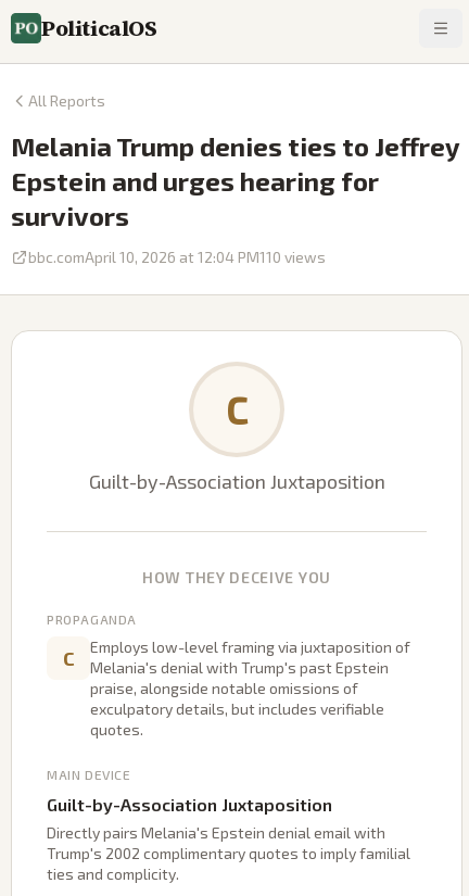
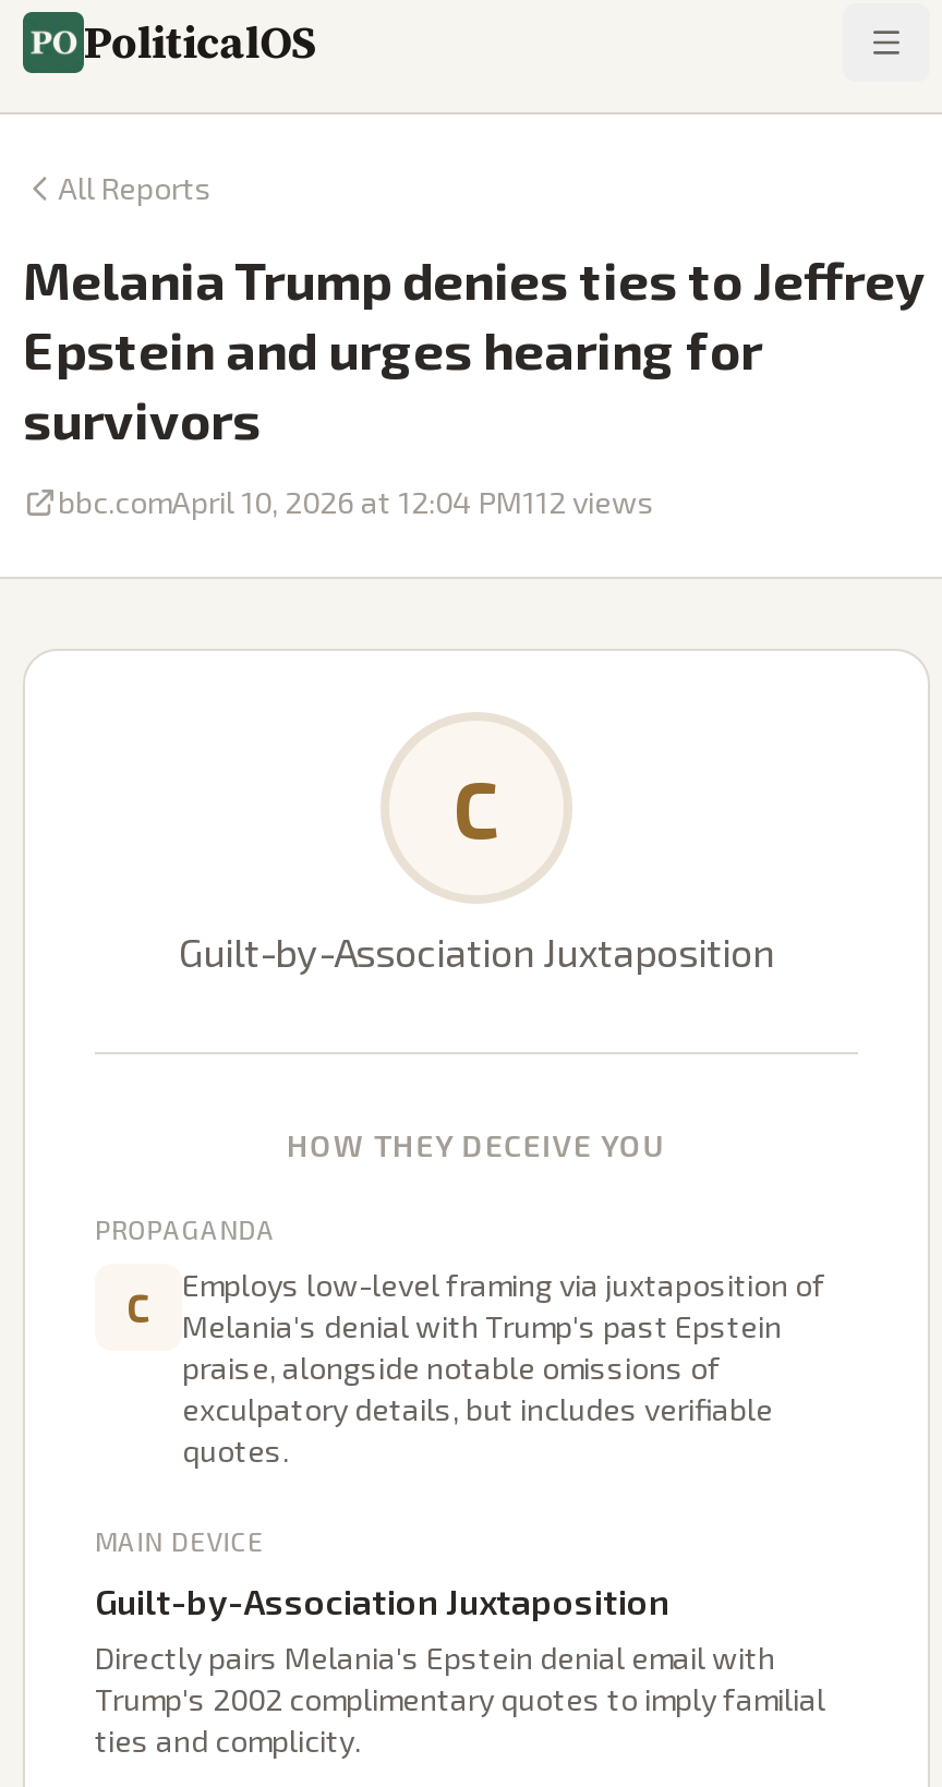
- bbc.comApril 10, 2026 at 12:04 PM110 views
+ bbc.comApril 10, 2026 at 12:04 PM112 views
